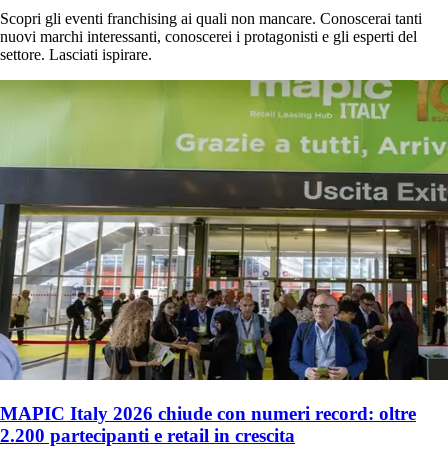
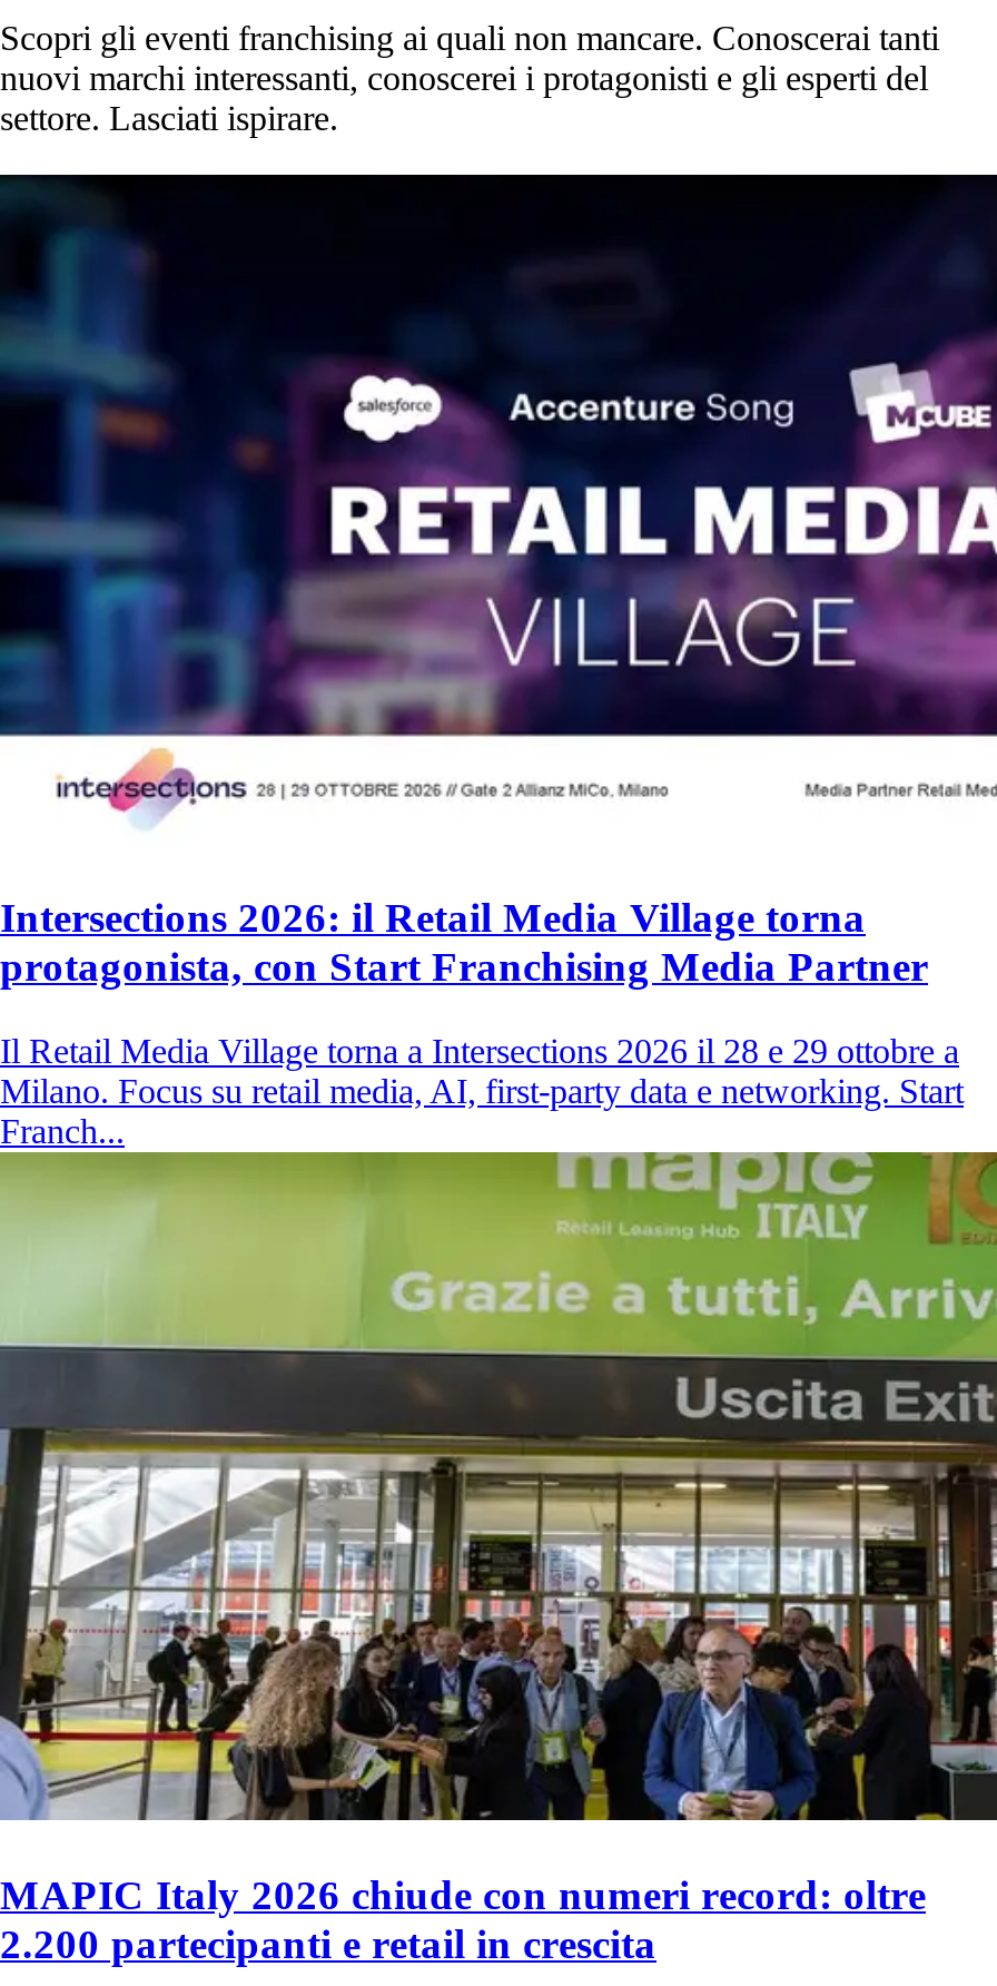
+ [image]
+ Intersections 2026: il Retail Media Village torna
+ protagonista, con Start Franchising Media Partner
+ Il Retail Media Village torna a Intersections 2026 il 28 e 29 ottobre a
+ Milano. Focus su retail media, AI, first-party data e networking. Start
+ Franch...
